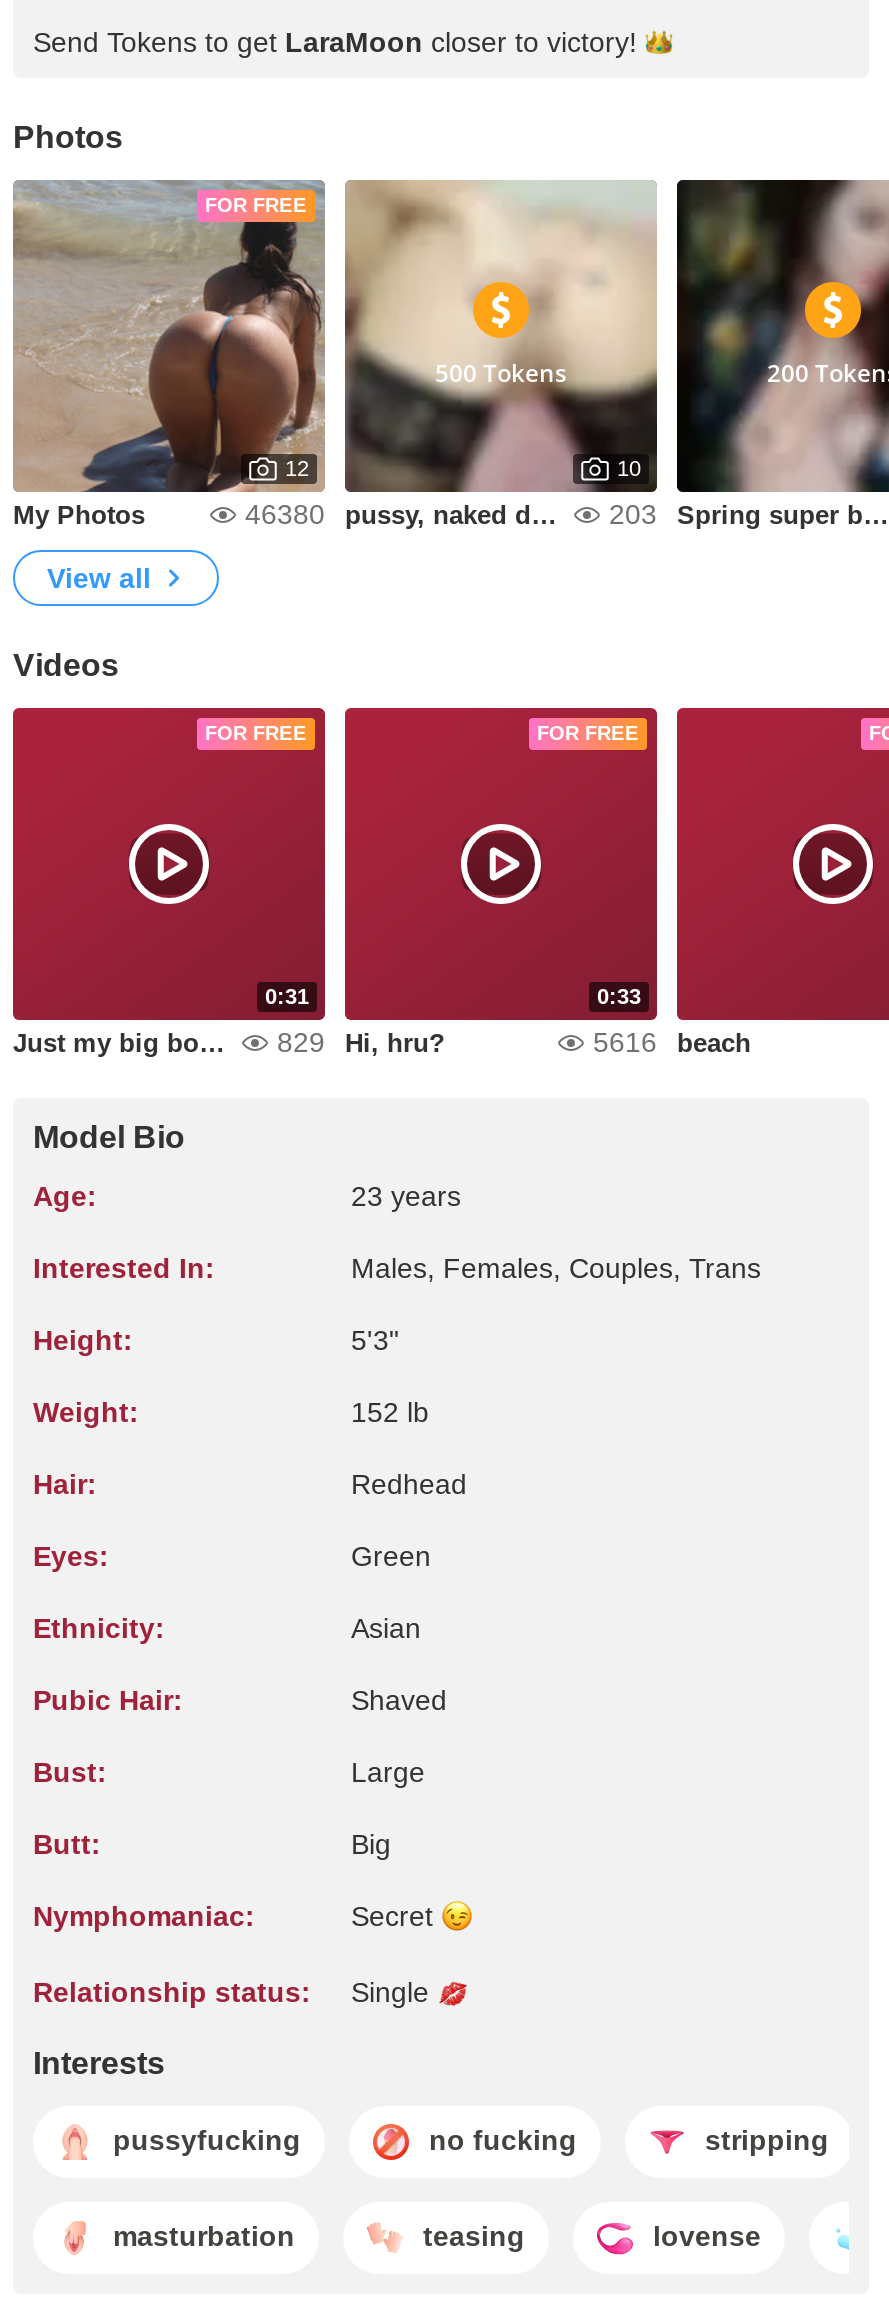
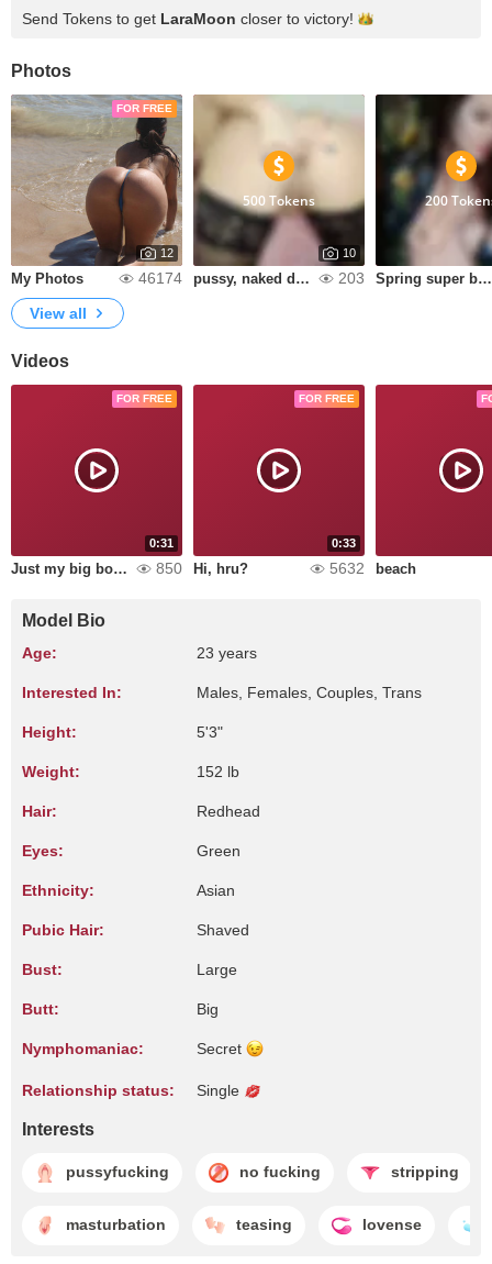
- 46380
+ 46174

- 829
+ 850

- 5616 beach
+ 5632 beach
